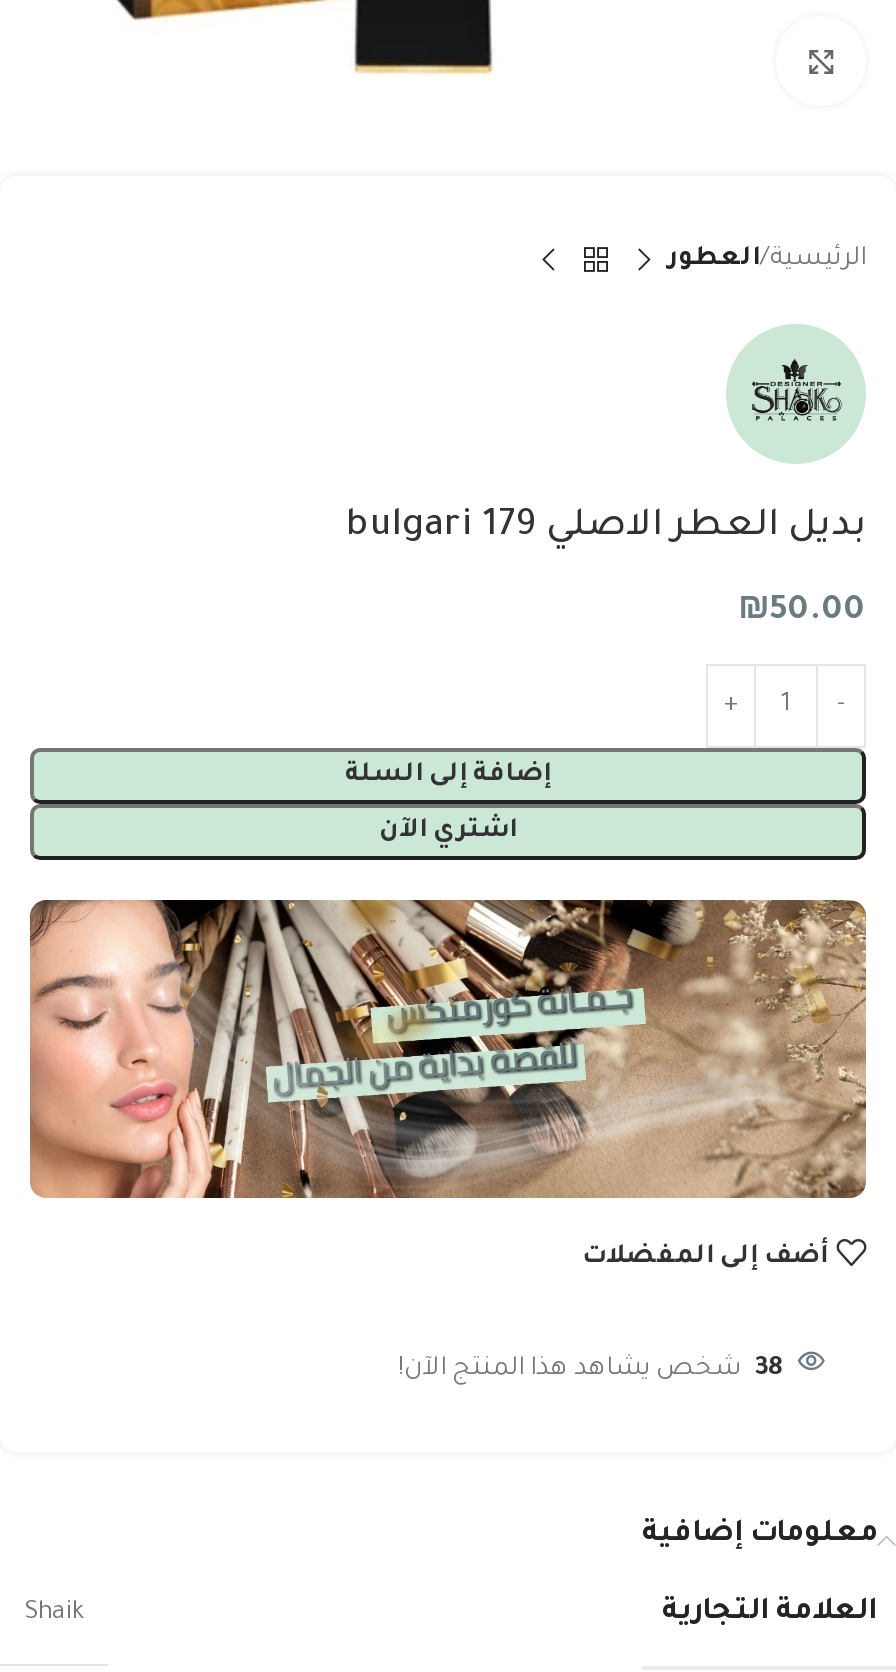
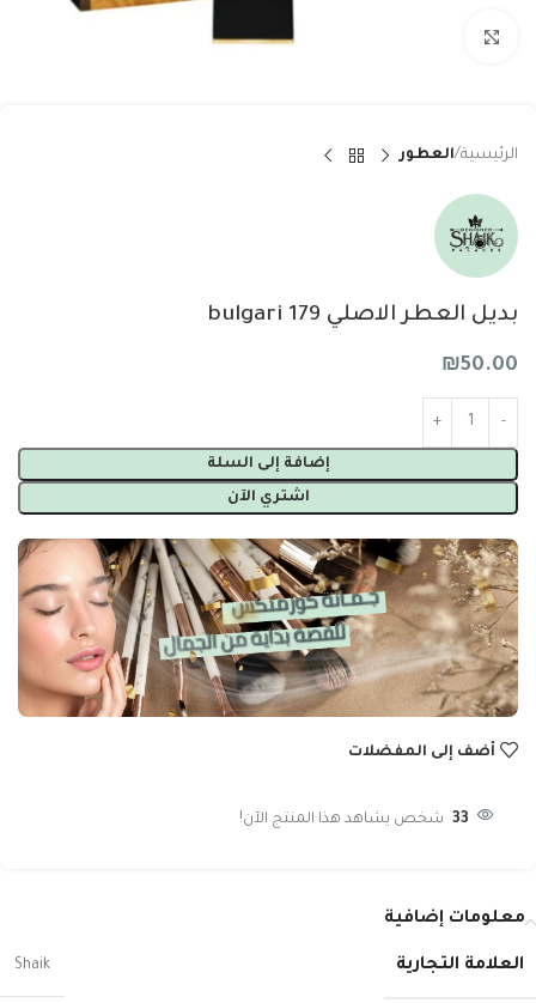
- 38 شخص يشاهد هذا المنتج الآن!
+ 33 شخص يشاهد هذا المنتج الآن!
